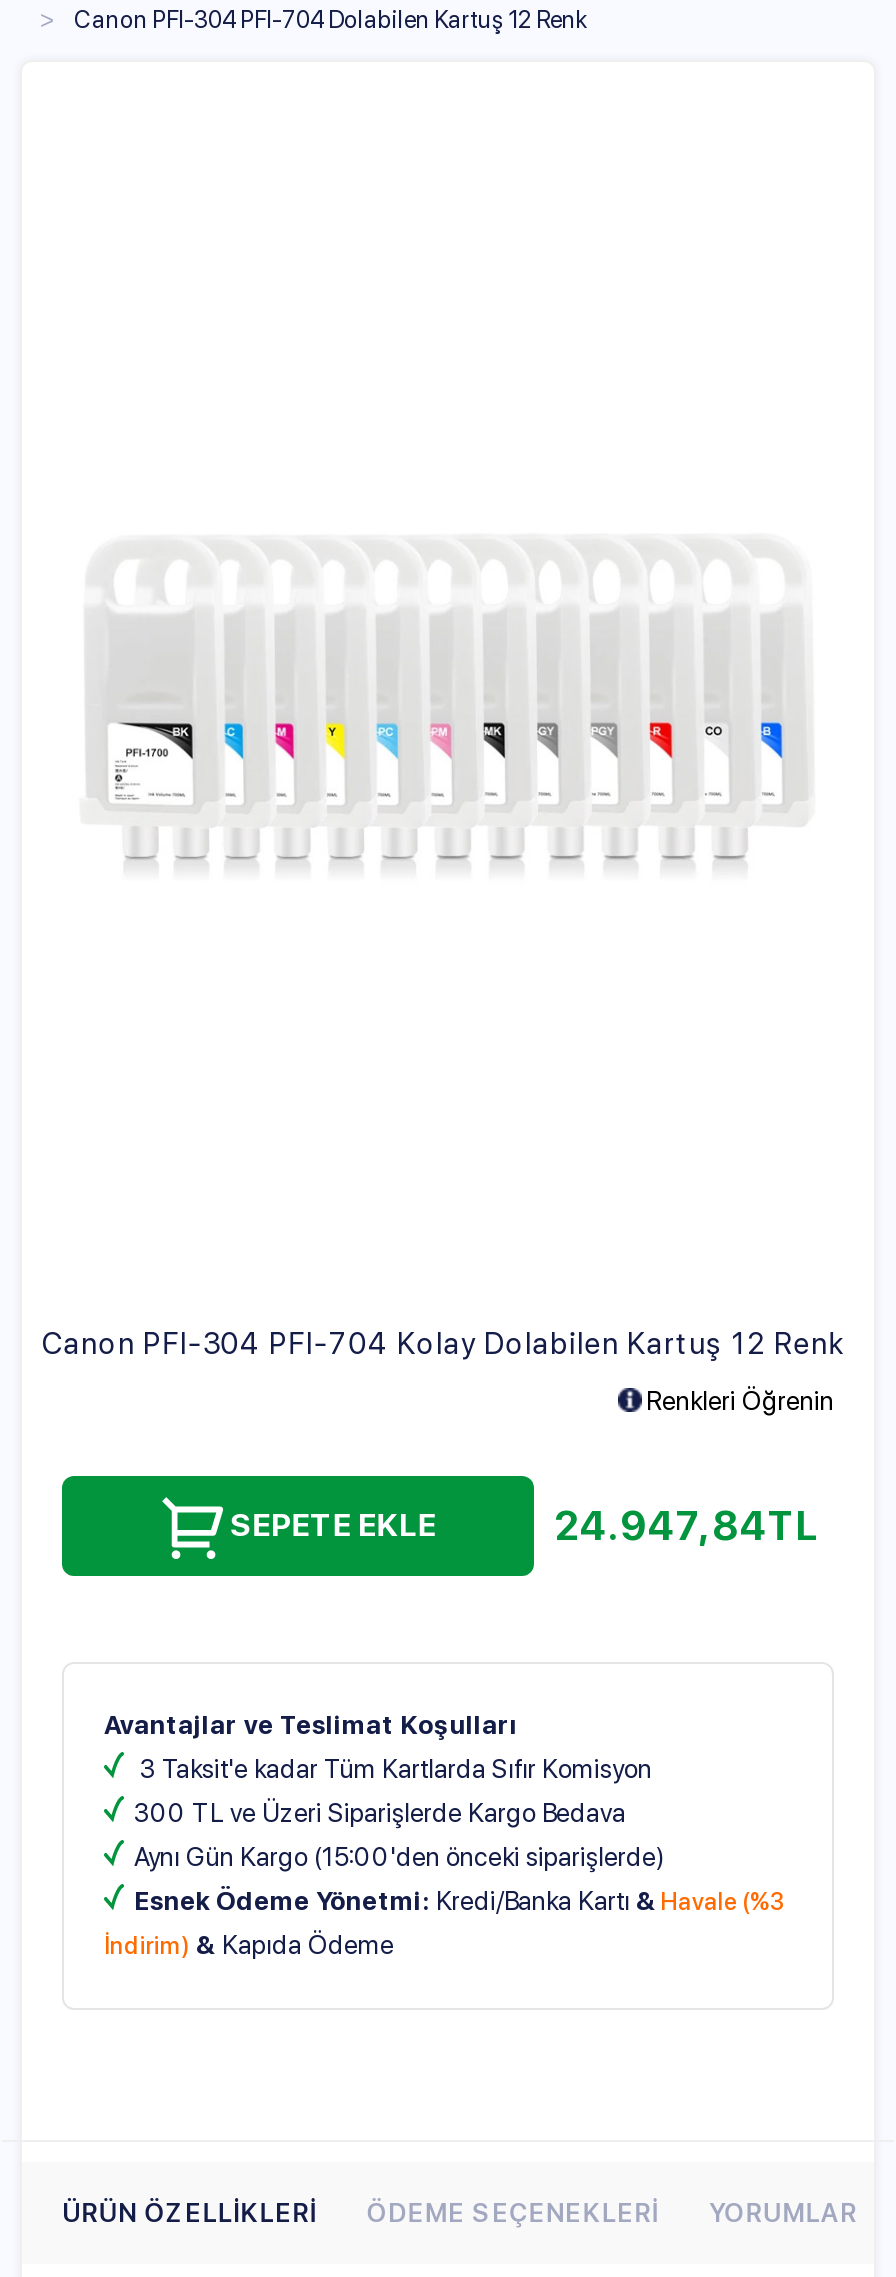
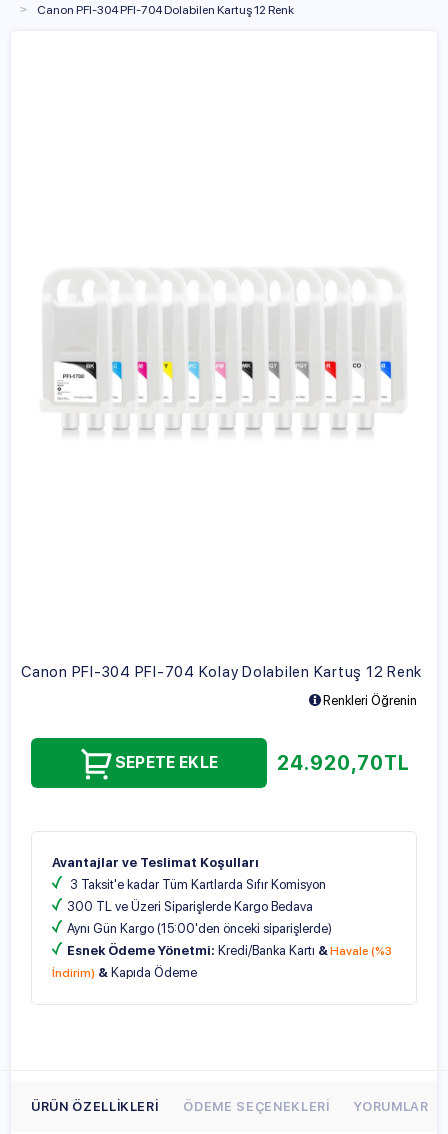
- 24.947,84TL
+ 24.920,70TL
